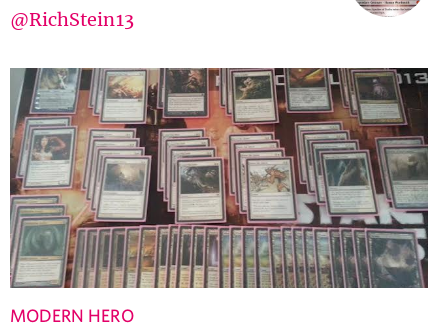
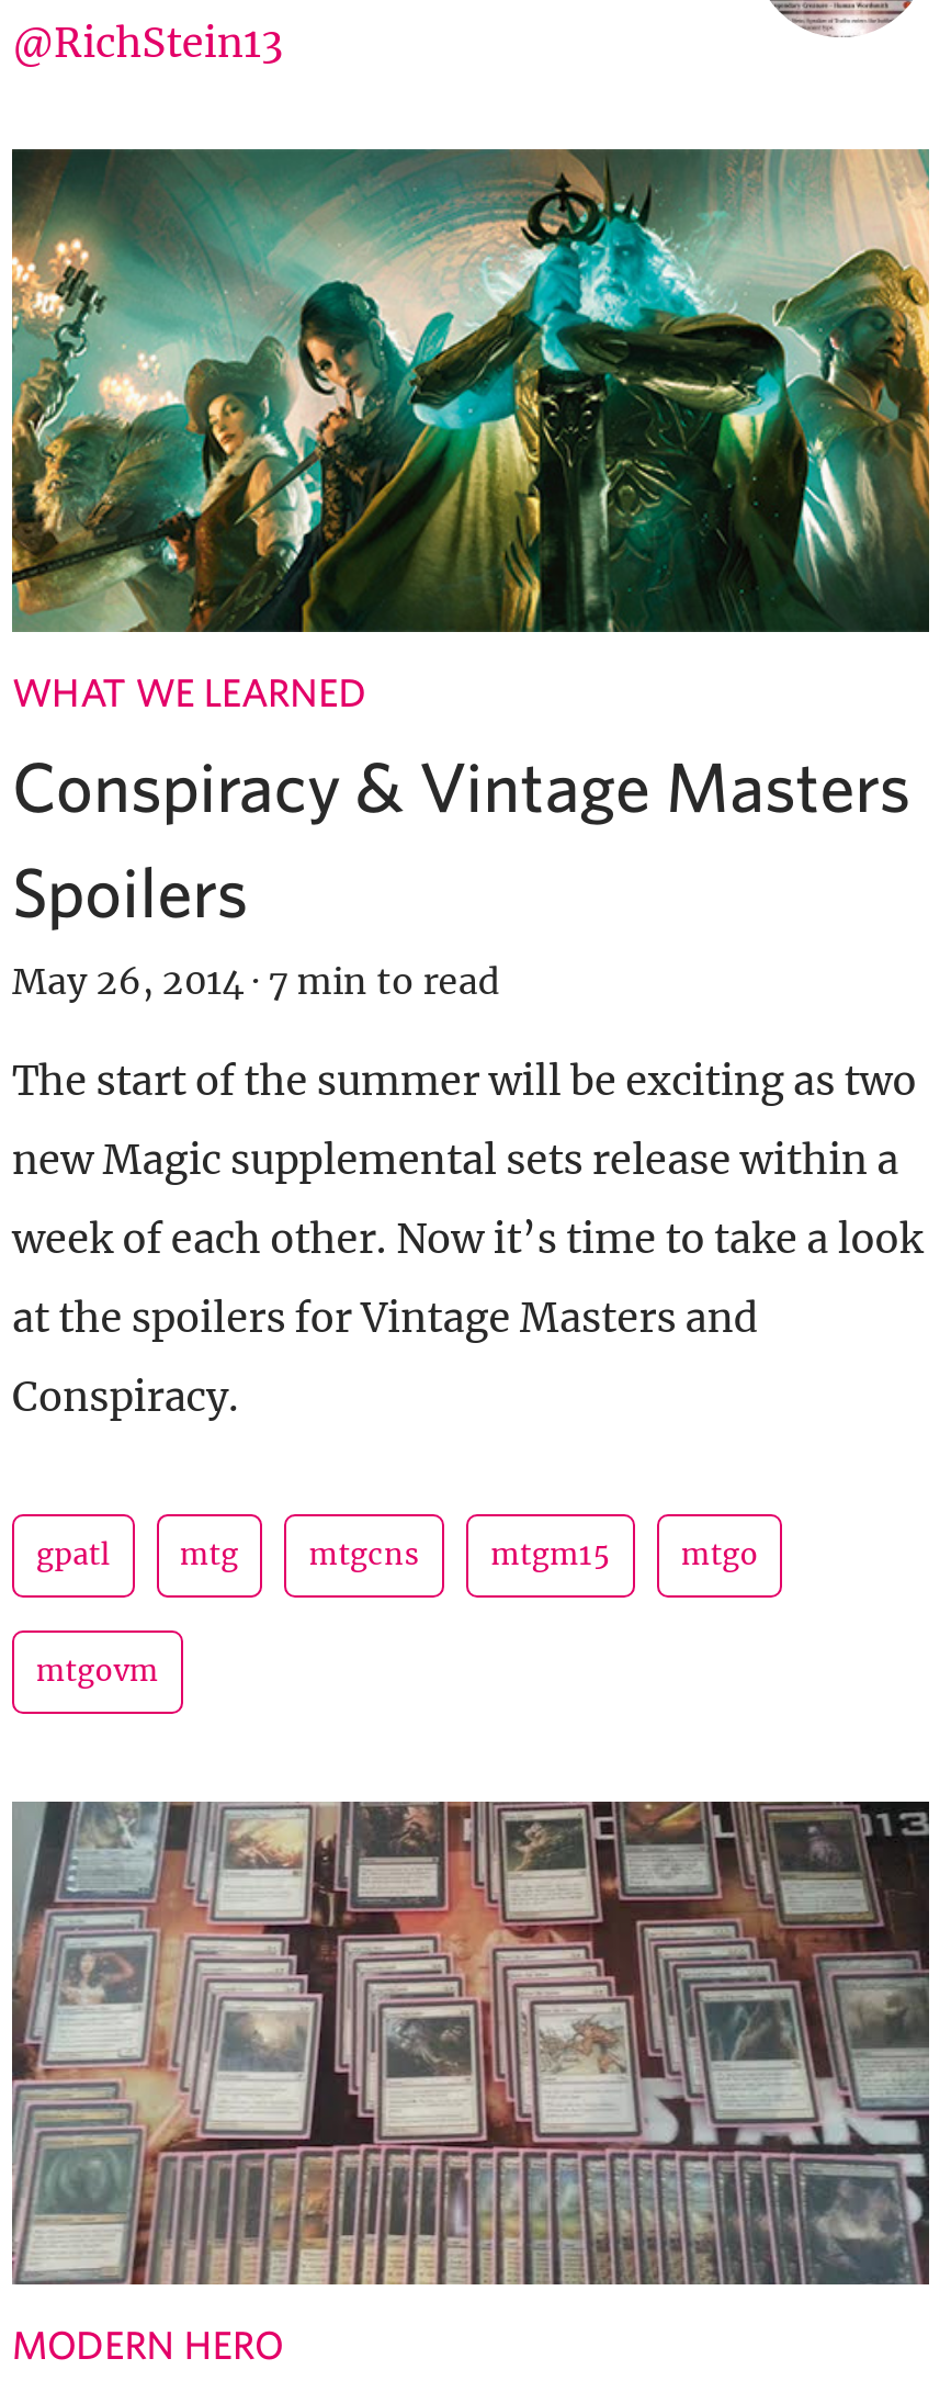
+ [image]
+ WHAT WE LEARNED
+ Conspiracy & Vintage Masters
+ Spoilers
+ May 26, 2014 · 7 min to read
+ The start of the summer will be exciting as two
+ new Magic supplemental sets release within a
+ week of each other. Now it’s time to take a look
+ at the spoilers for Vintage Masters and
+ Conspiracy.
+ gpatl
+ mtg
+ mtgcns
+ mtgm15
+ mtgo
+ mtgovm
